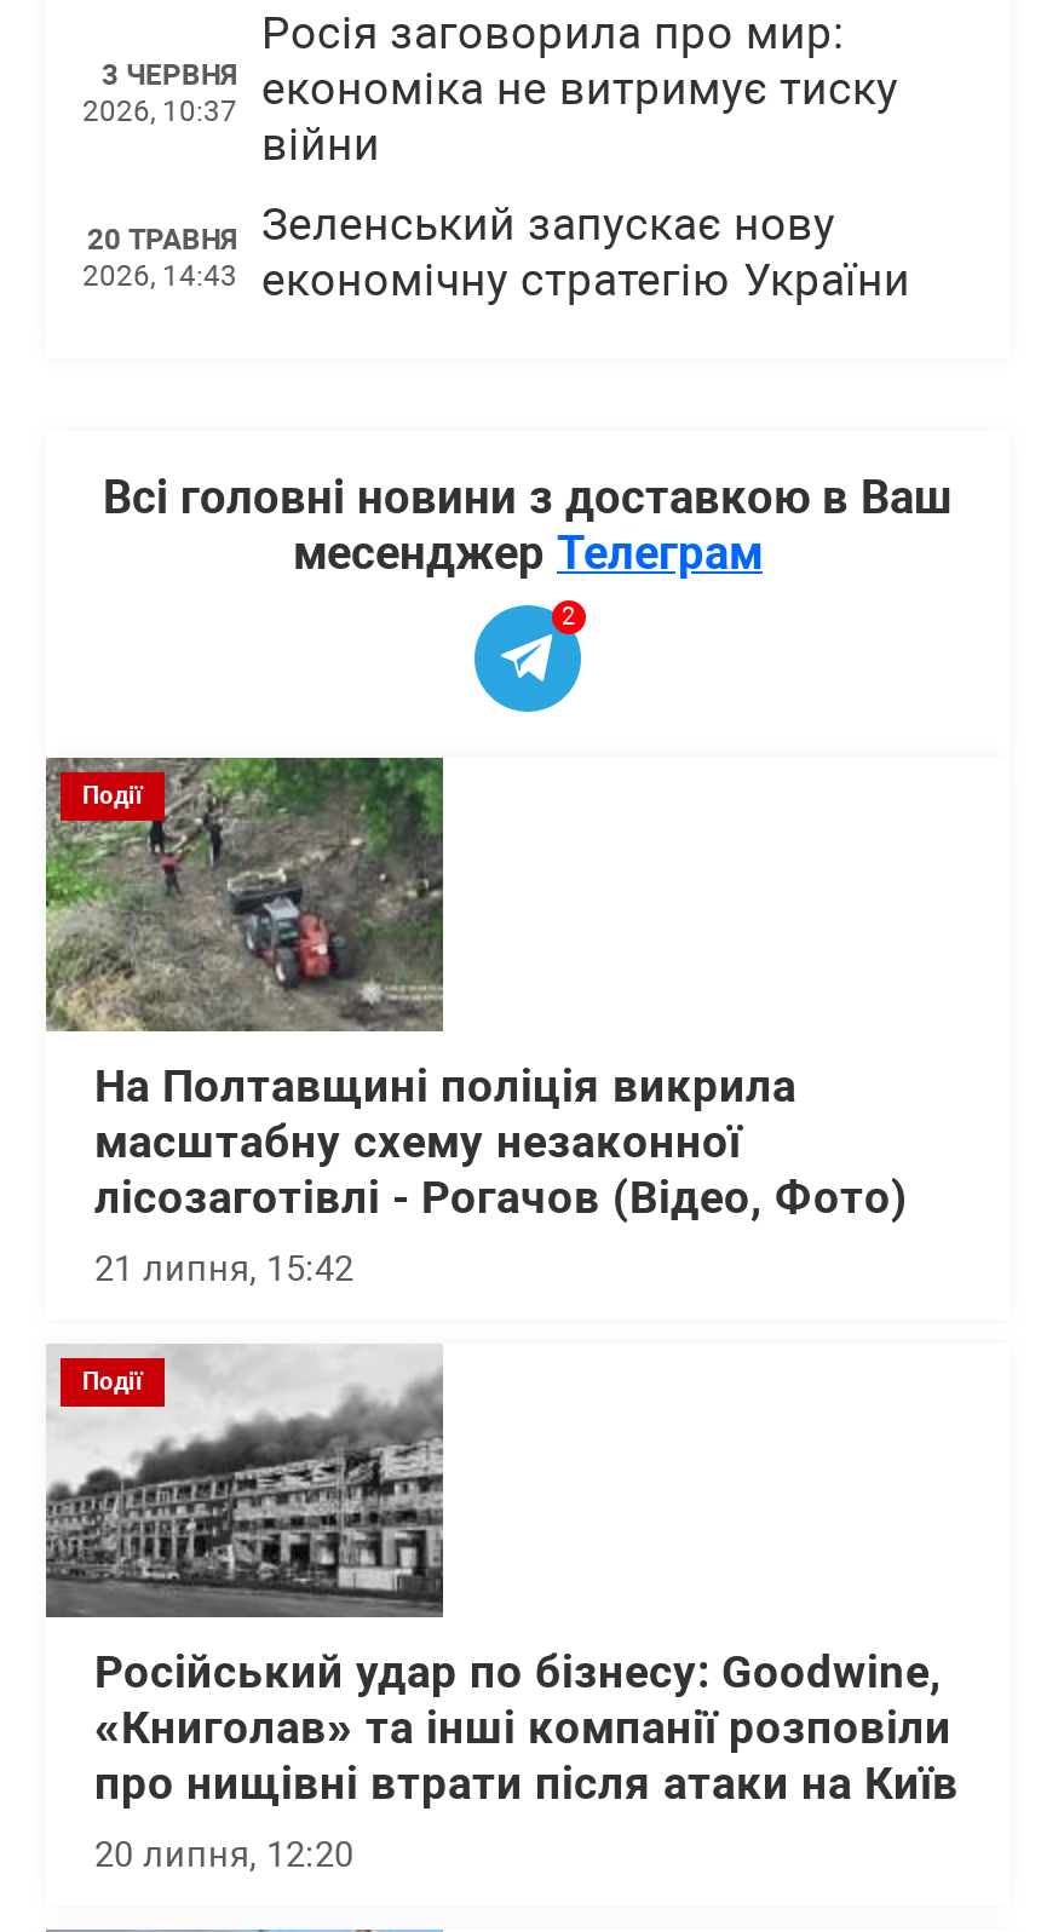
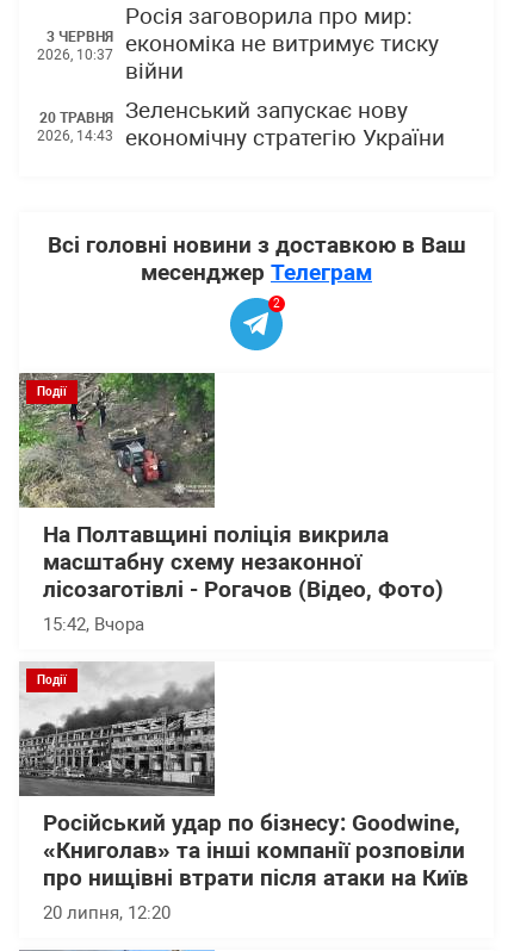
- 21 липня, 15:42
+ 15:42, Вчора
